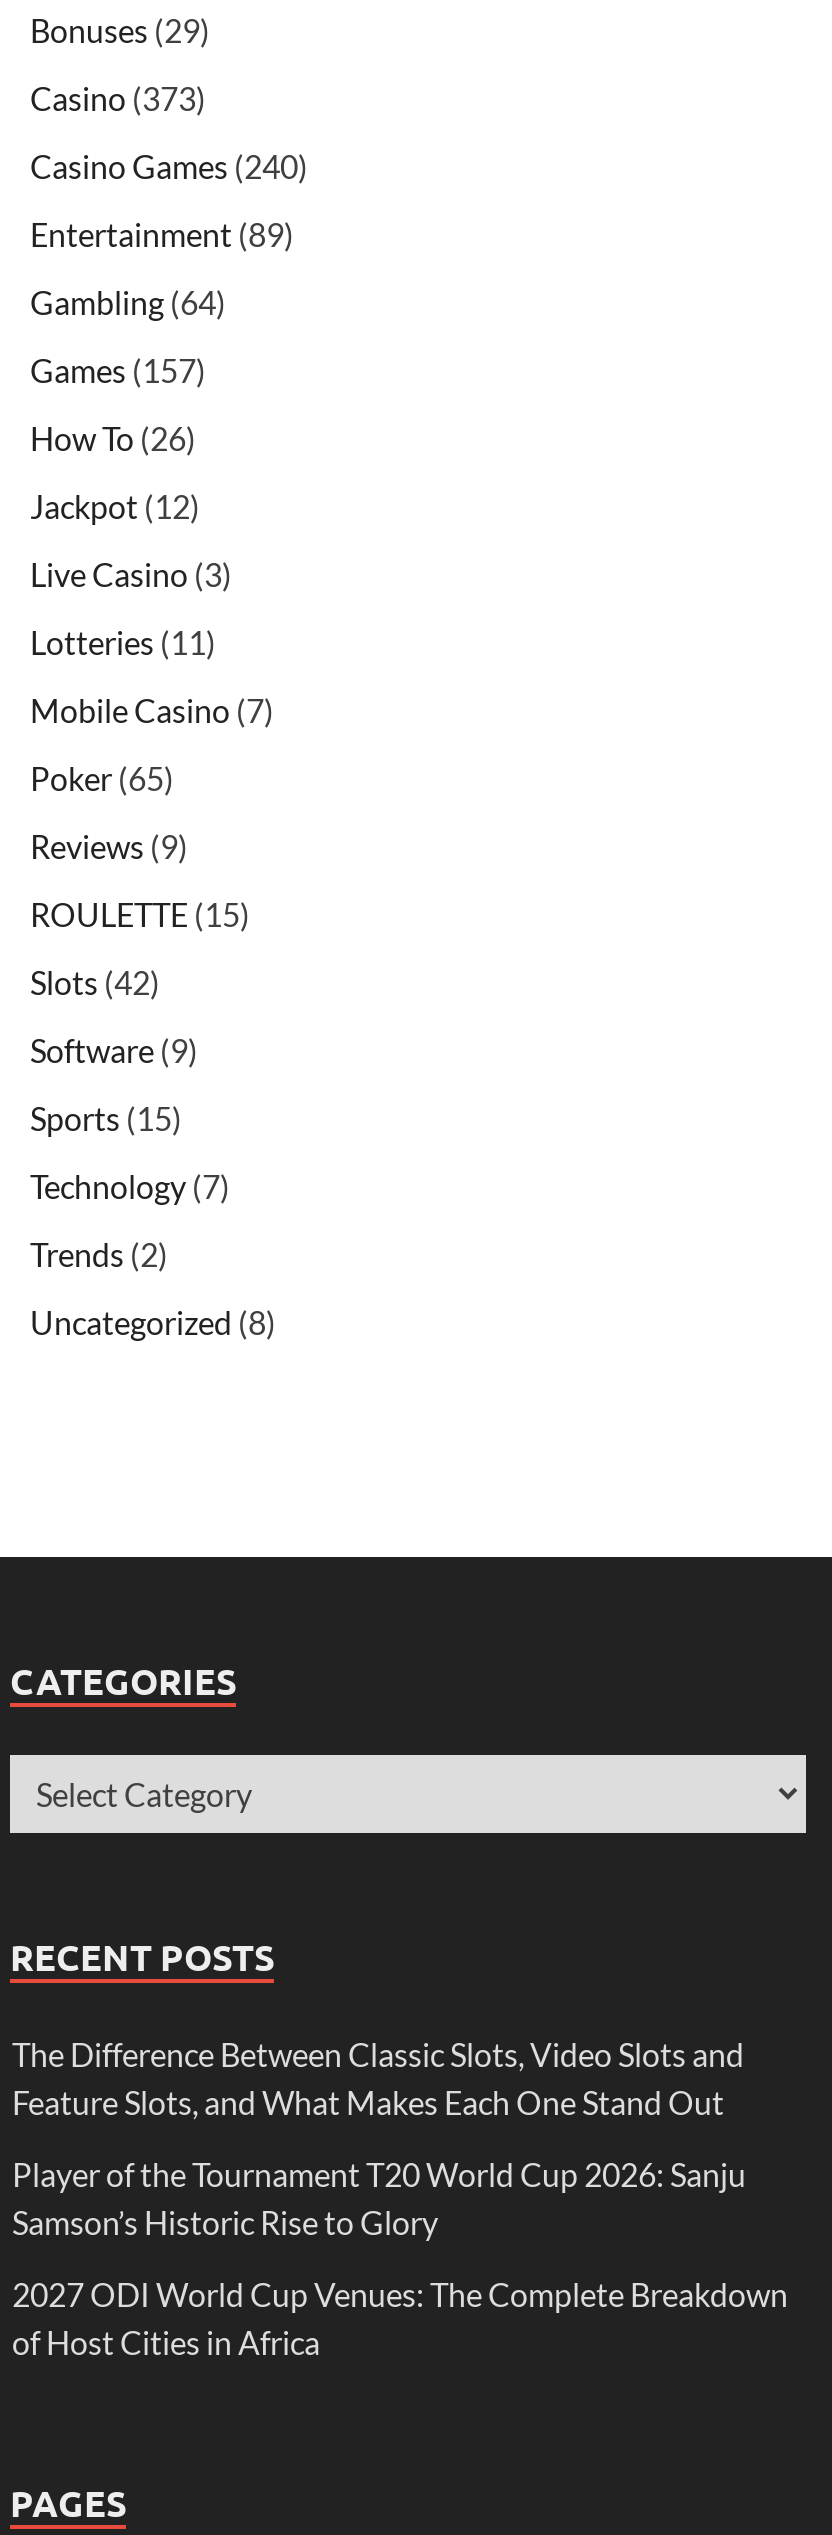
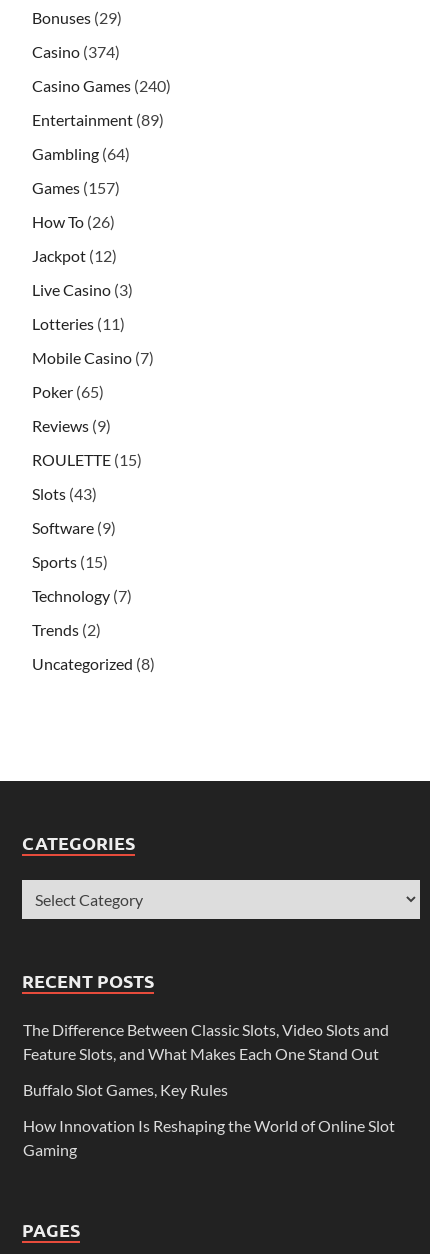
- Casino (373)
+ Casino (374)

- Slots (42)
+ Slots (43)

- Player of the Tournament T20 World Cup 2026: Sanju
- Samson’s Historic Rise to Glory
+ Buffalo Slot Games, Key Rules

- 2027 ODI World Cup Venues: The Complete Breakdown
- of Host Cities in Africa
+ How Innovation Is Reshaping the World of Online Slot
+ Gaming
